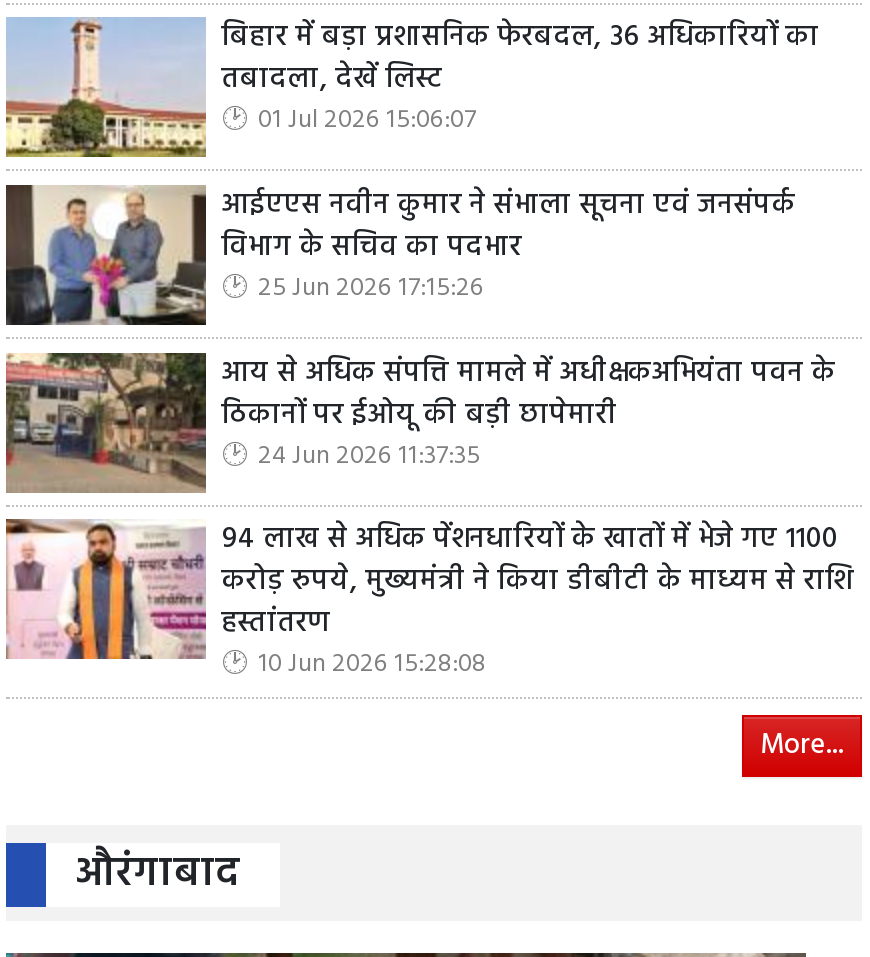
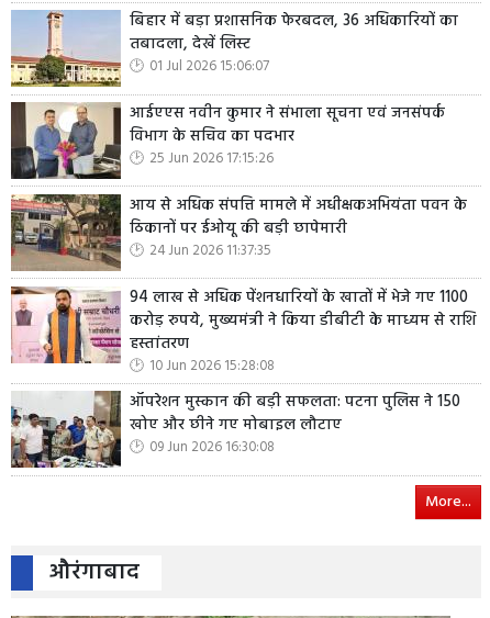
+ [image]
+ ऑपरेशन मुस्कान की बड़ी सफलता: पटना पुलिस ने 150
+ खोए और छीने गए मोबाइल लौटाए
+ 09 Jun 2026 16:30:08
